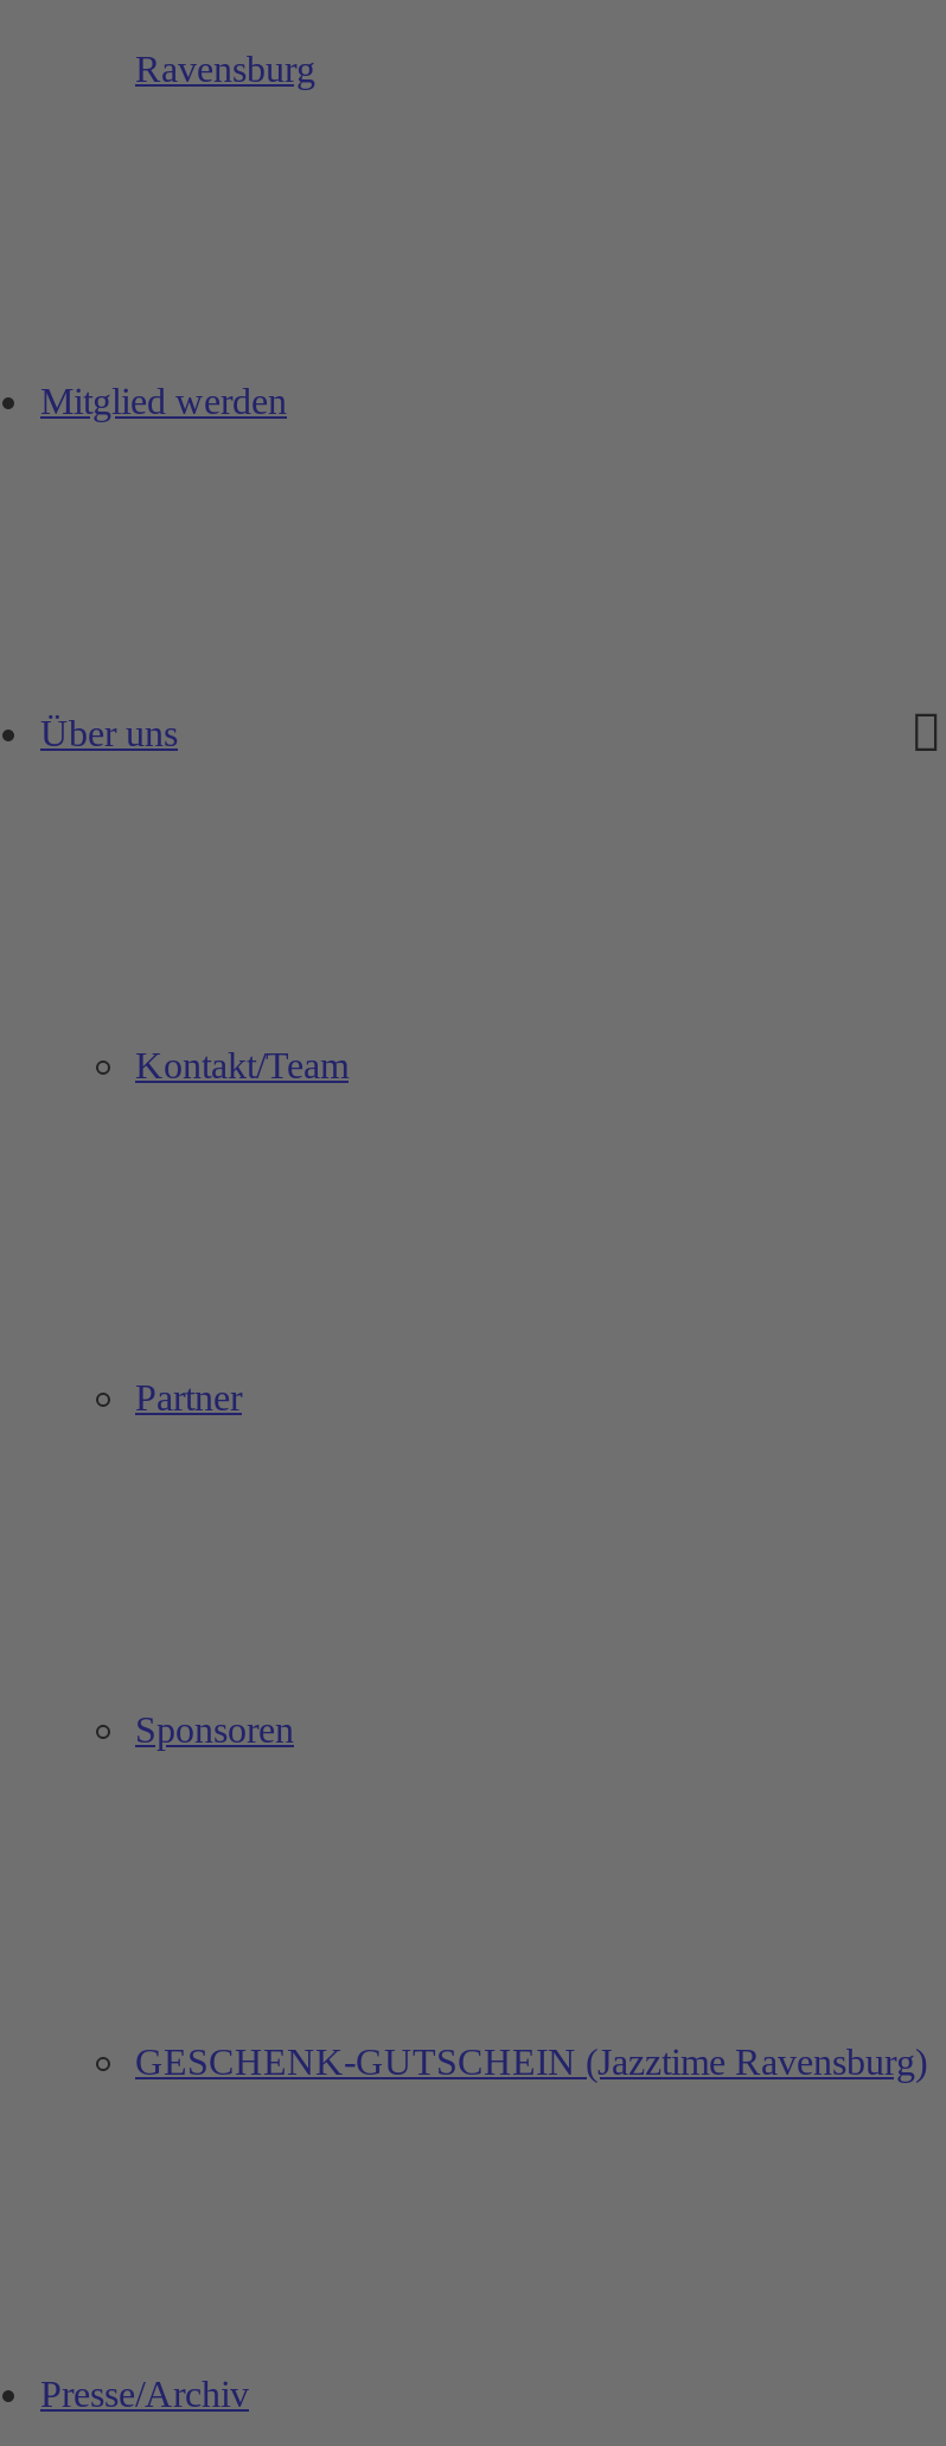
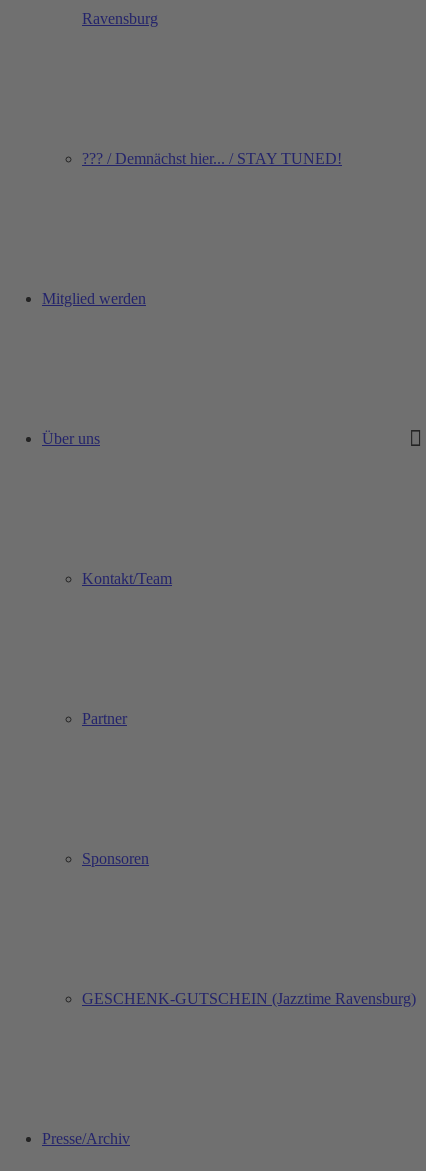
+ ??? / Demnächst hier... / STAY TUNED!
